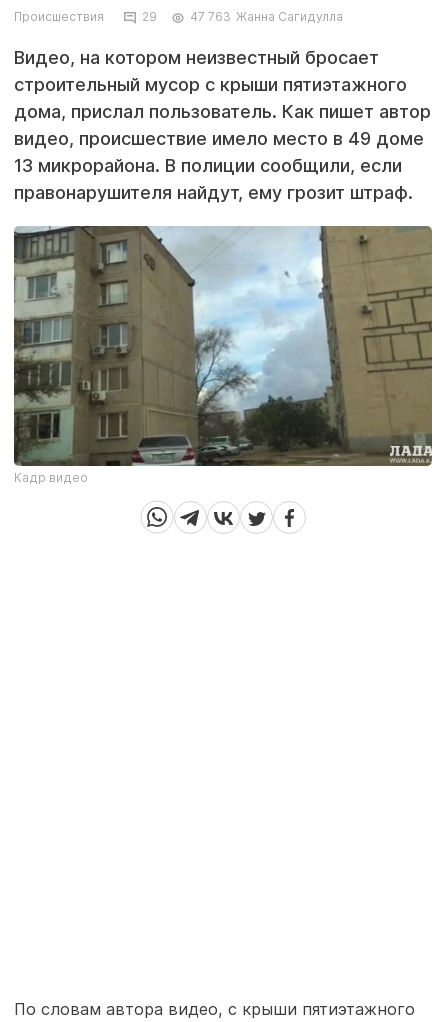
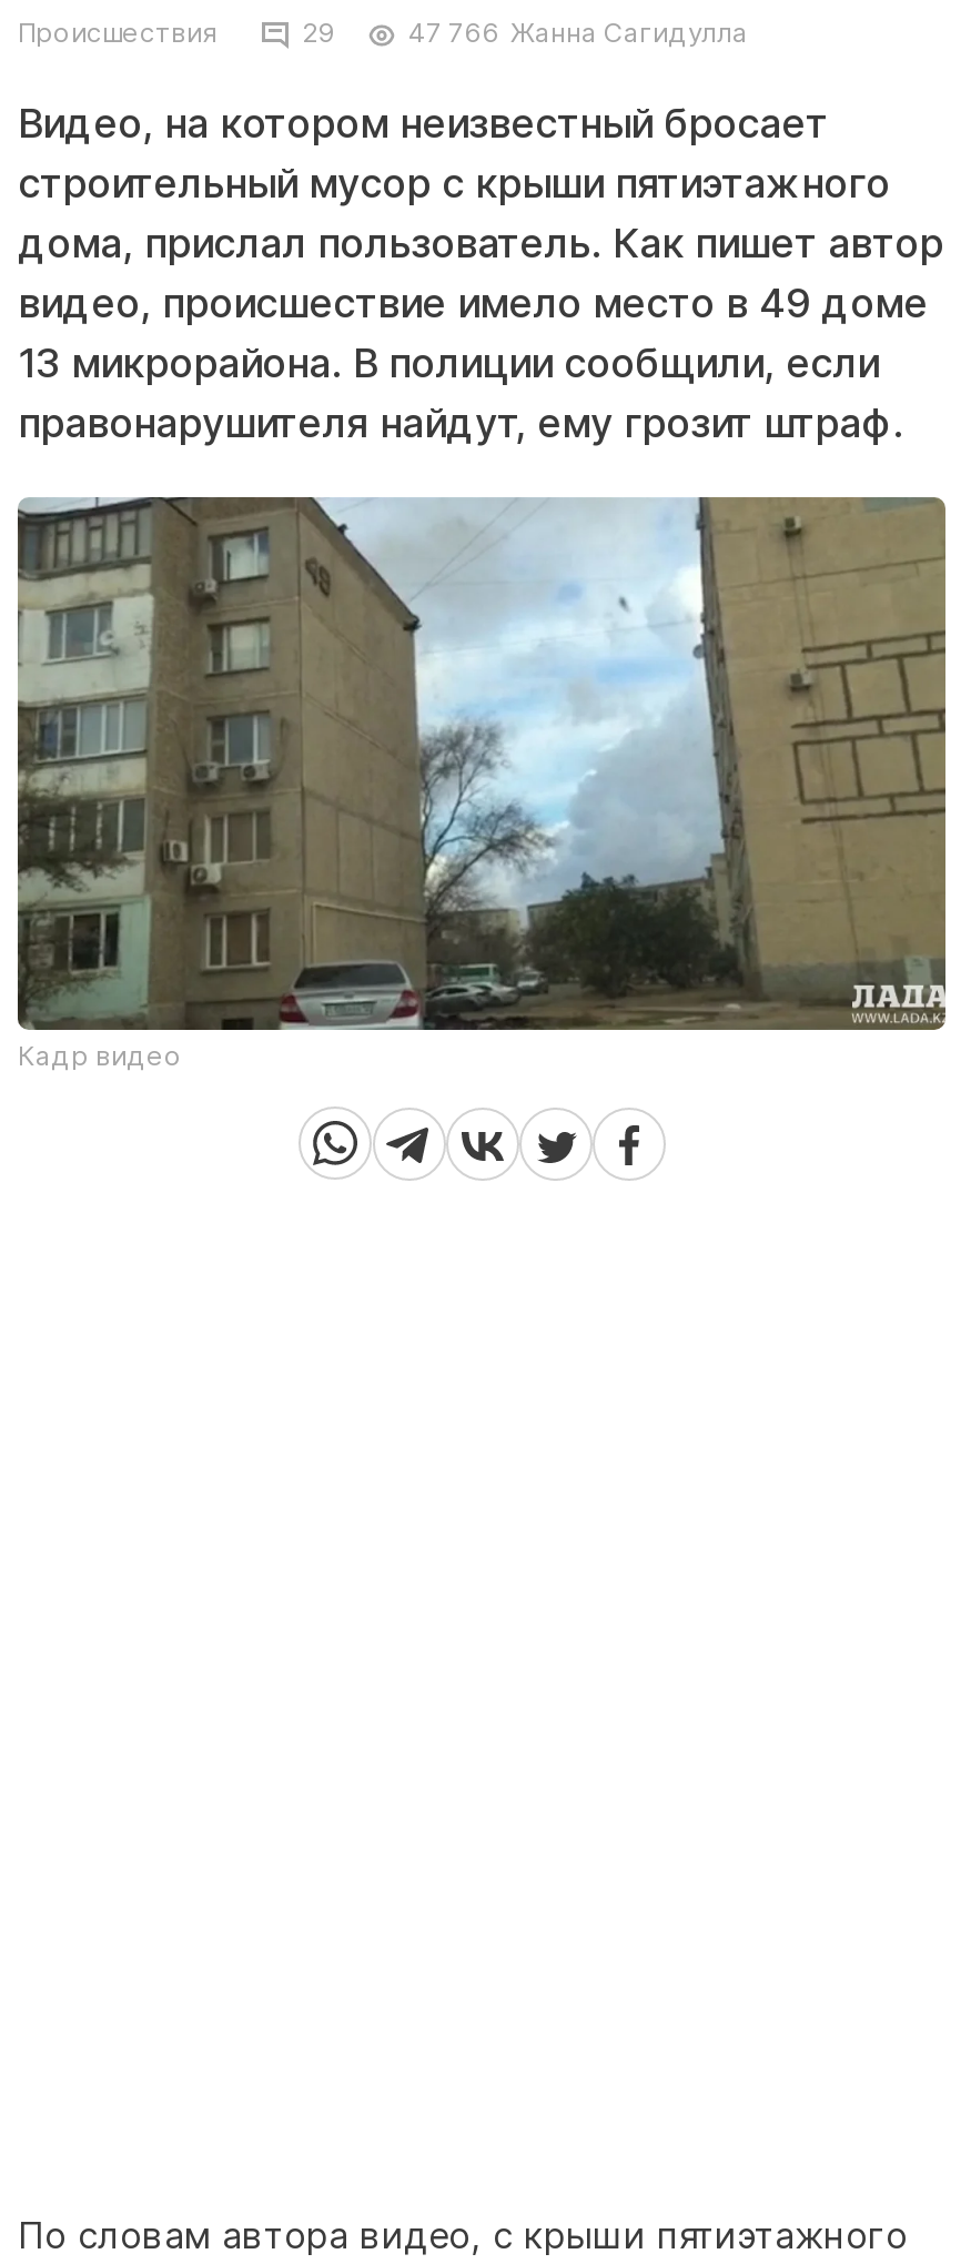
- 47 763 Жанна Сагидулла
+ 47 766 Жанна Сагидулла
